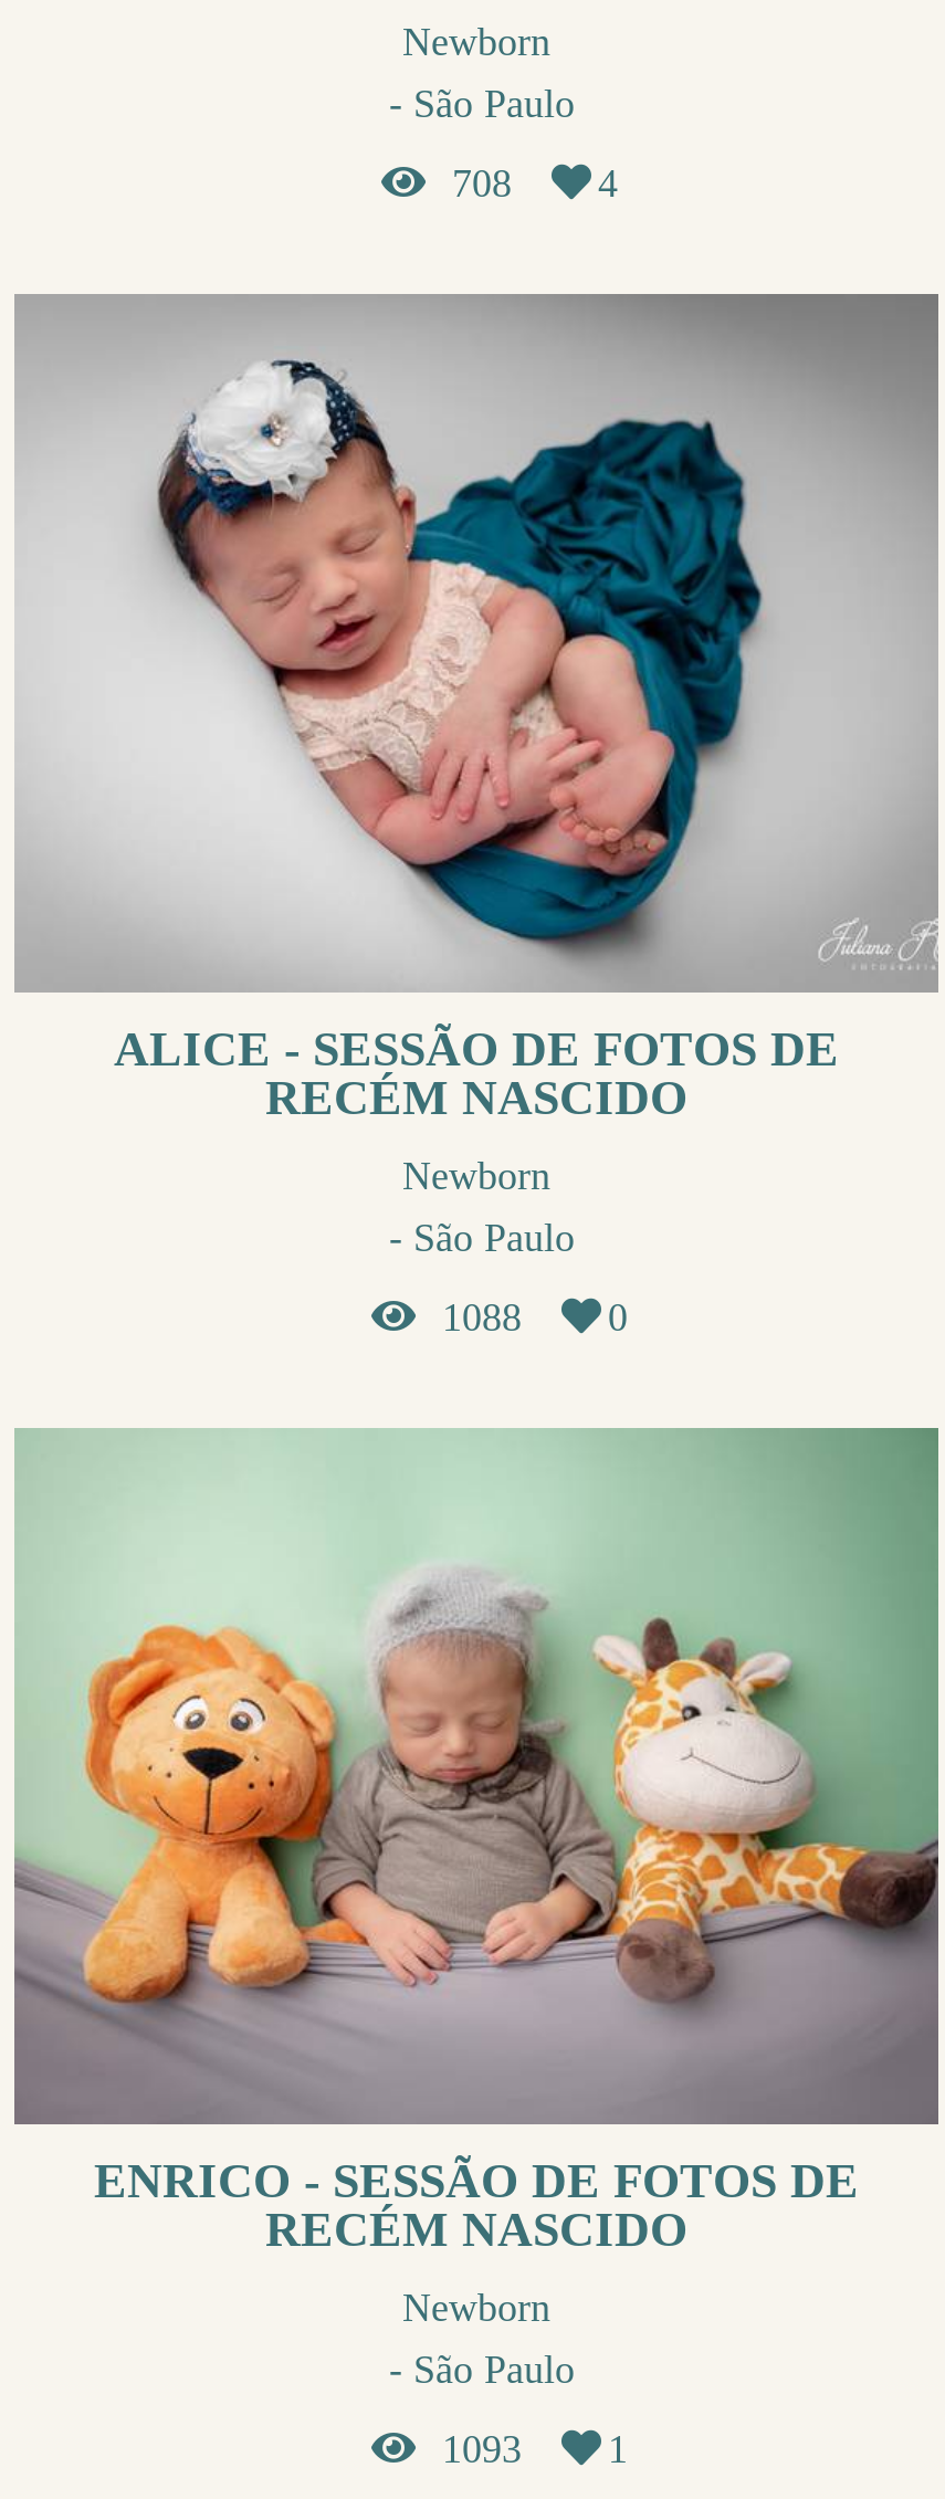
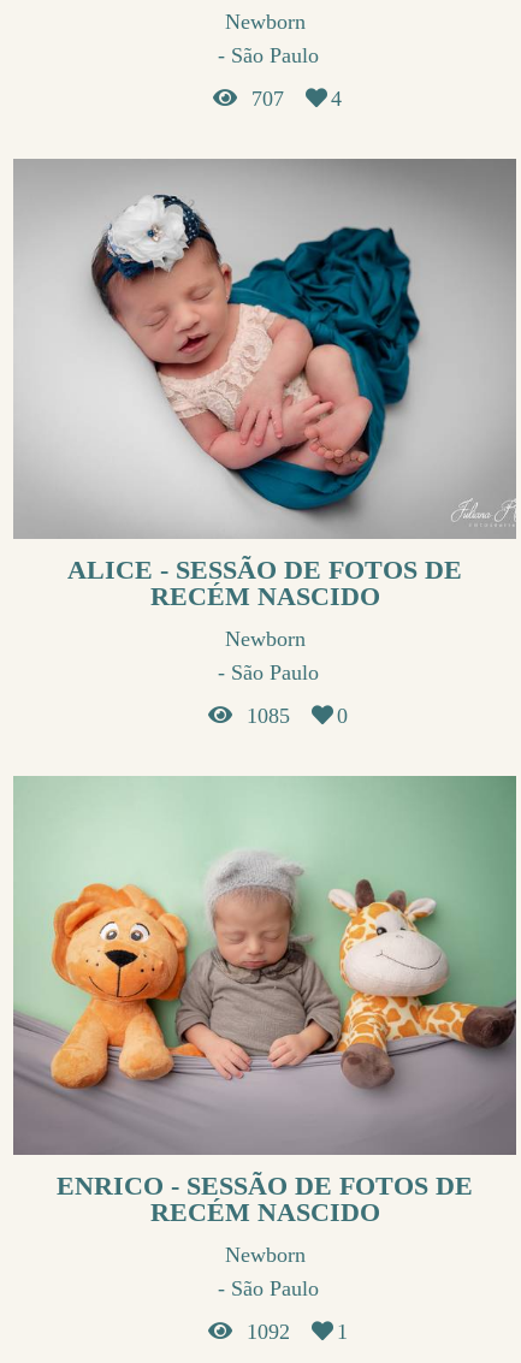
- 708 4
+ 707 4

- 1088 0
+ 1085 0

- 1093 1
+ 1092 1
